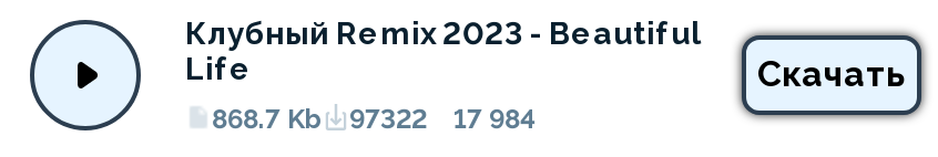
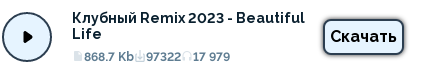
- 868.7 Kb 97322 17 984
+ 868.7 Kb 97322 17 979
